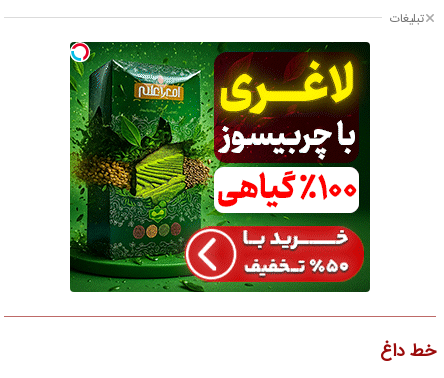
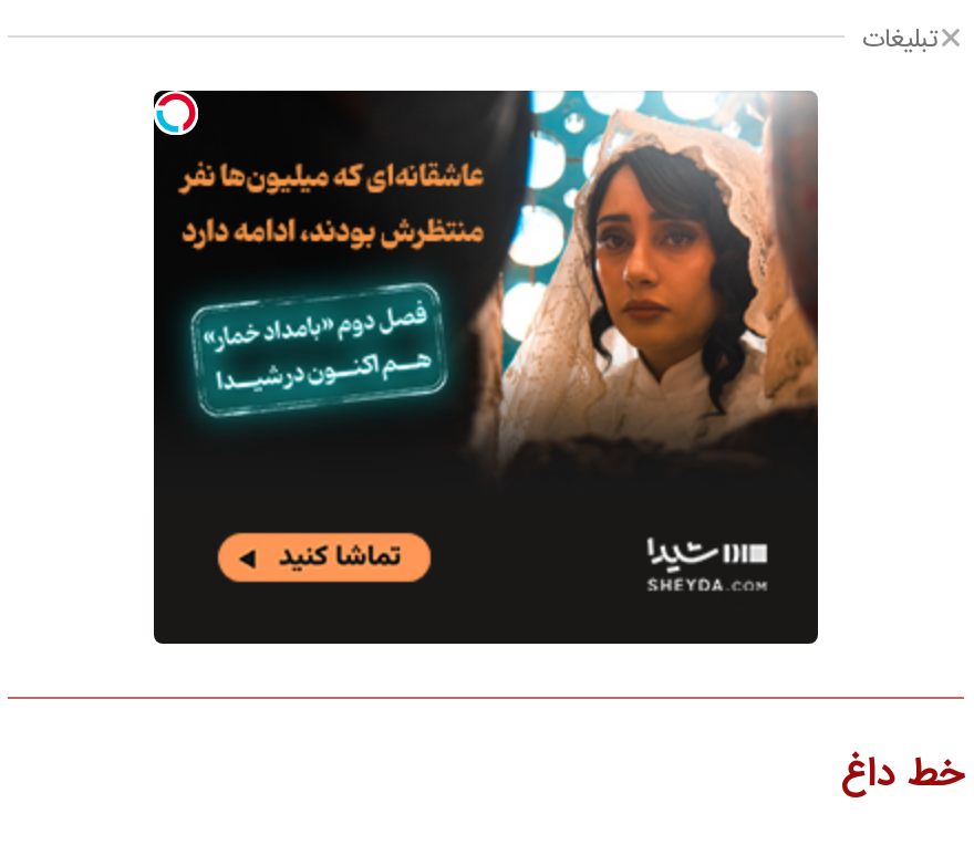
- [image]
+ [image]
